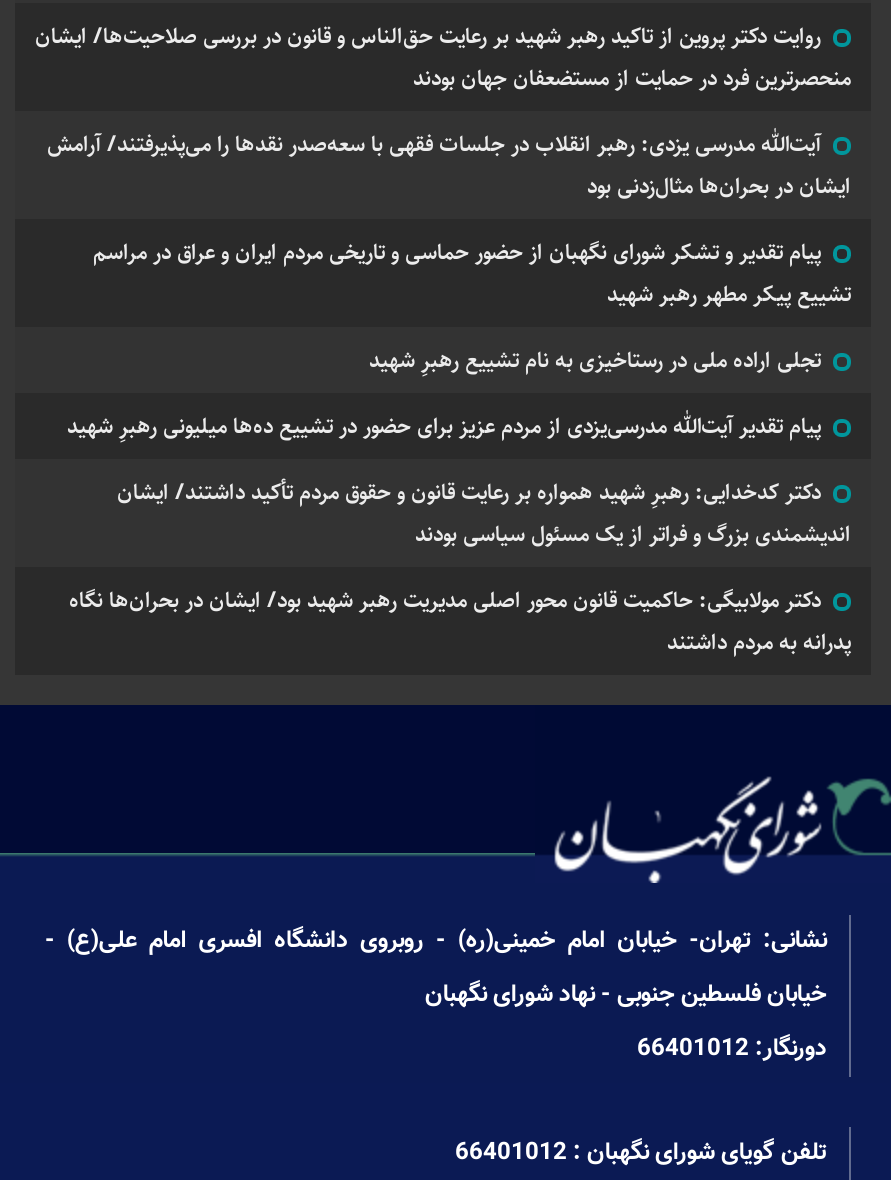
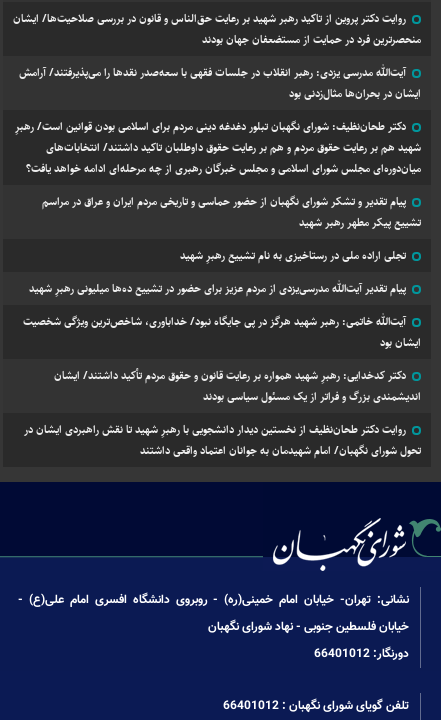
+ دکتر طحان‌نظیف: شورای نگهبان تبلور دغدغه دینی مردم برای اسلامی بودن قوانین است/ رهبرِ
+ شهید هم بر رعایت حقوق مردم و هم بر رعایت حقوق داوطلبان تاکید داشتند/ انتخابات‌های
+ میان‌دوره‌ای مجلس شورای اسلامی و مجلس خبرگان رهبری از چه مرحله‌ای ادامه خواهد یافت؟

+ آیت‌الله خاتمی: رهبر شهید هرگز در پی جایگاه نبود/ خداباوری، شاخص‌ترین ویژگی شخصیت
+ ایشان بود

- دکتر مولابیگی: حاکمیت قانون محور اصلی مدیریت رهبر شهید بود/ ایشان در بحران‌ها نگاه
- پدرانه به مردم داشتند
+ روایت دکتر طحان‌نظیف از نخستین دیدار دانشجویی با رهبرِ شهید تا نقش راهبردی ایشان در
+ تحول شورای نگهبان/ امام شهیدمان به جوانان اعتماد واقعی داشتند
